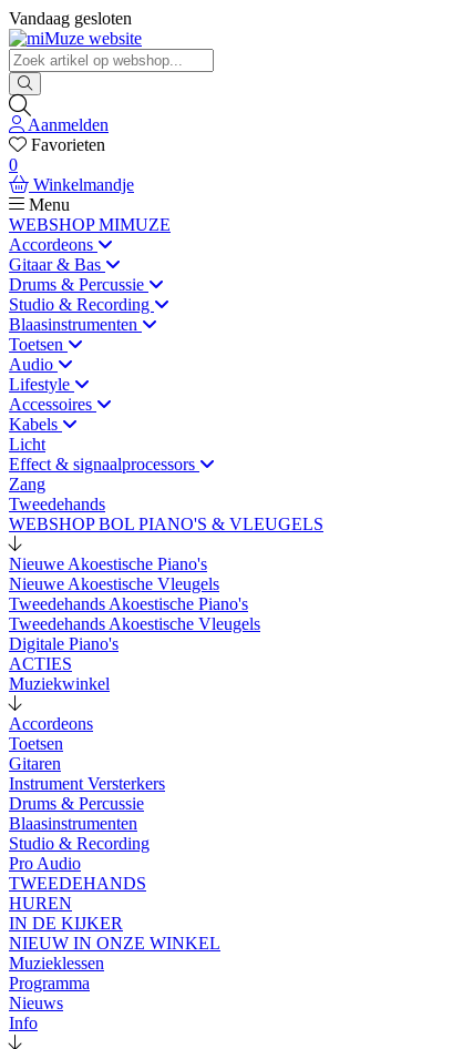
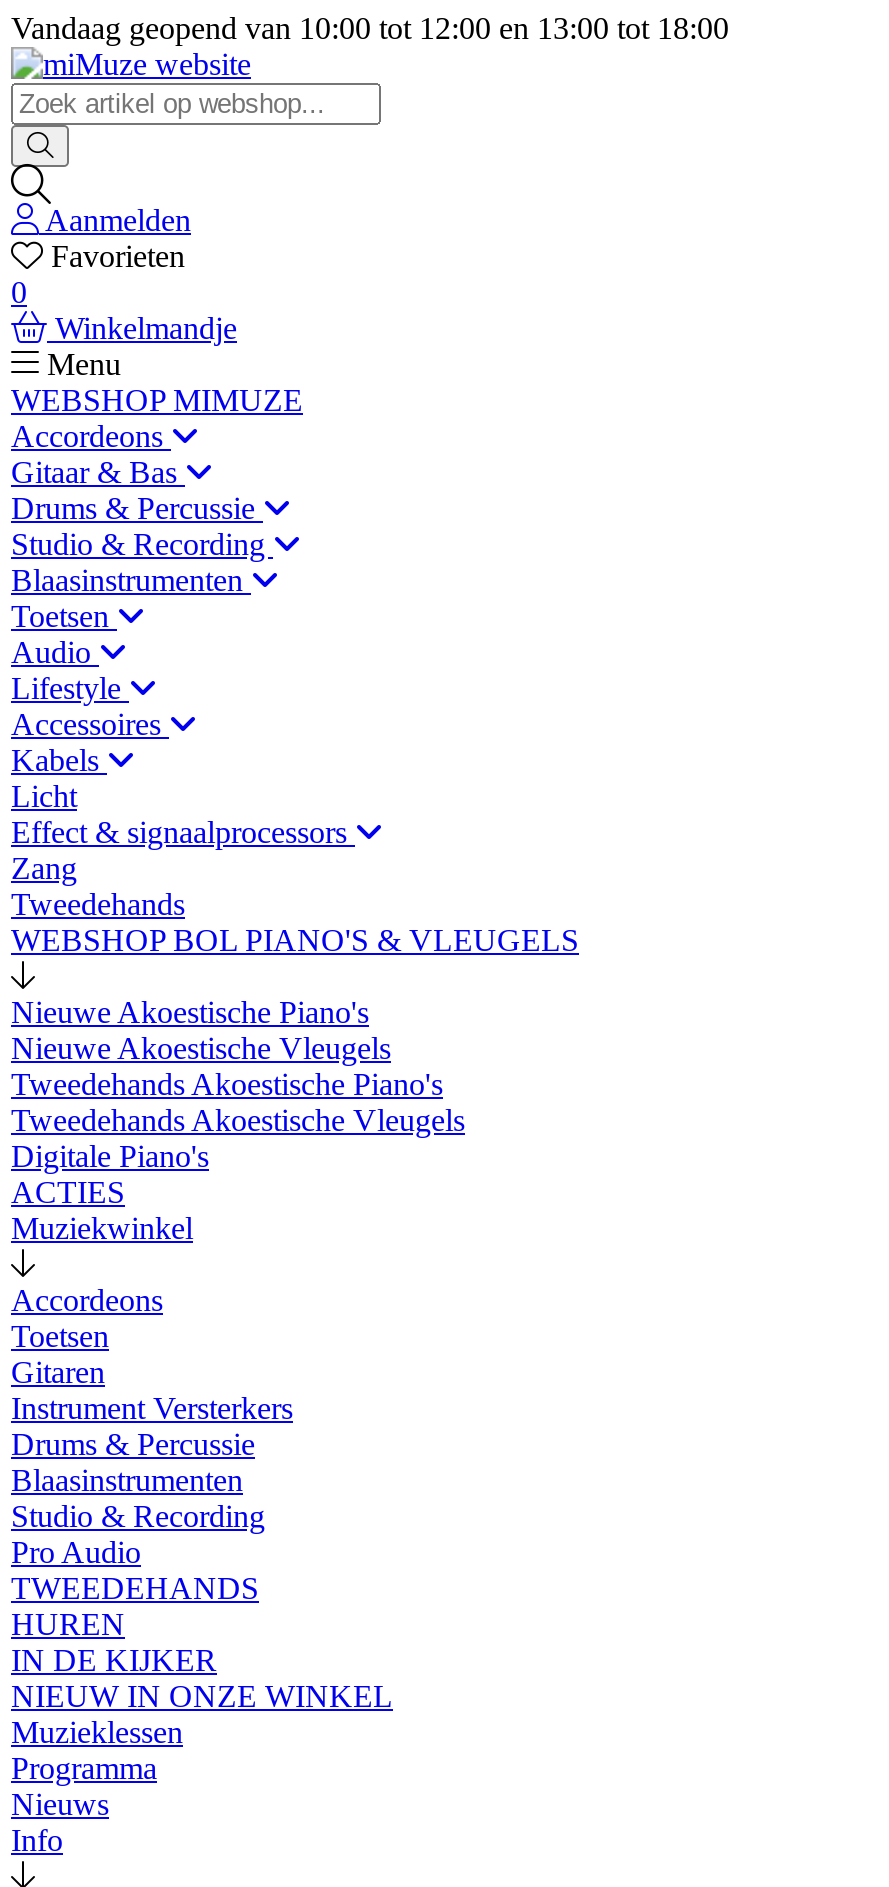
- Vandaag gesloten
+ Vandaag geopend van 10:00 tot 12:00 en 13:00 tot 18:00
